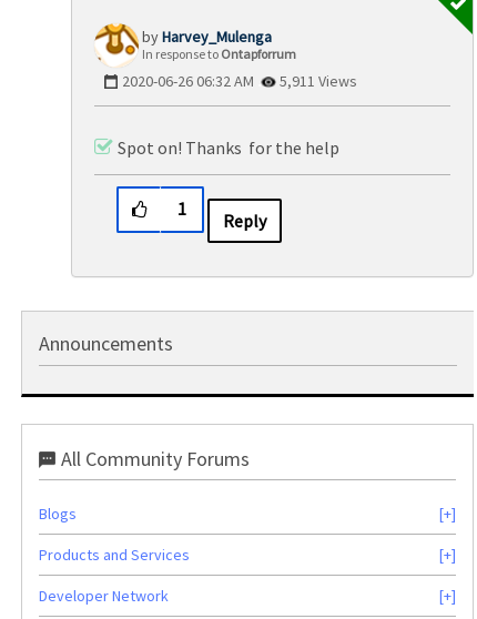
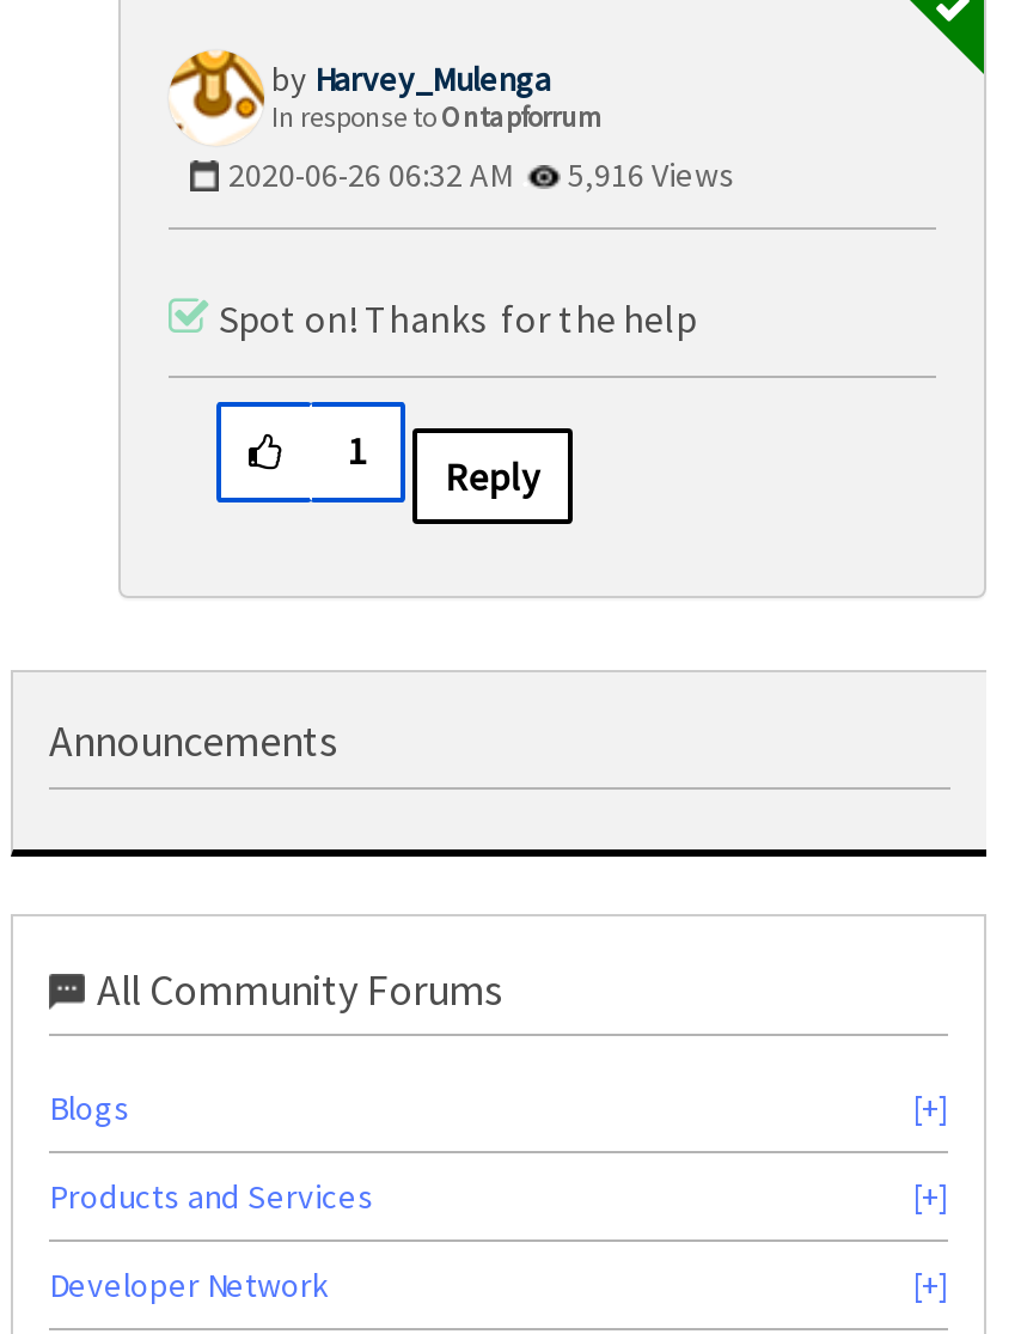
- 2020-06-26 06:32 AM 5,911 Views
+ 2020-06-26 06:32 AM 5,916 Views
